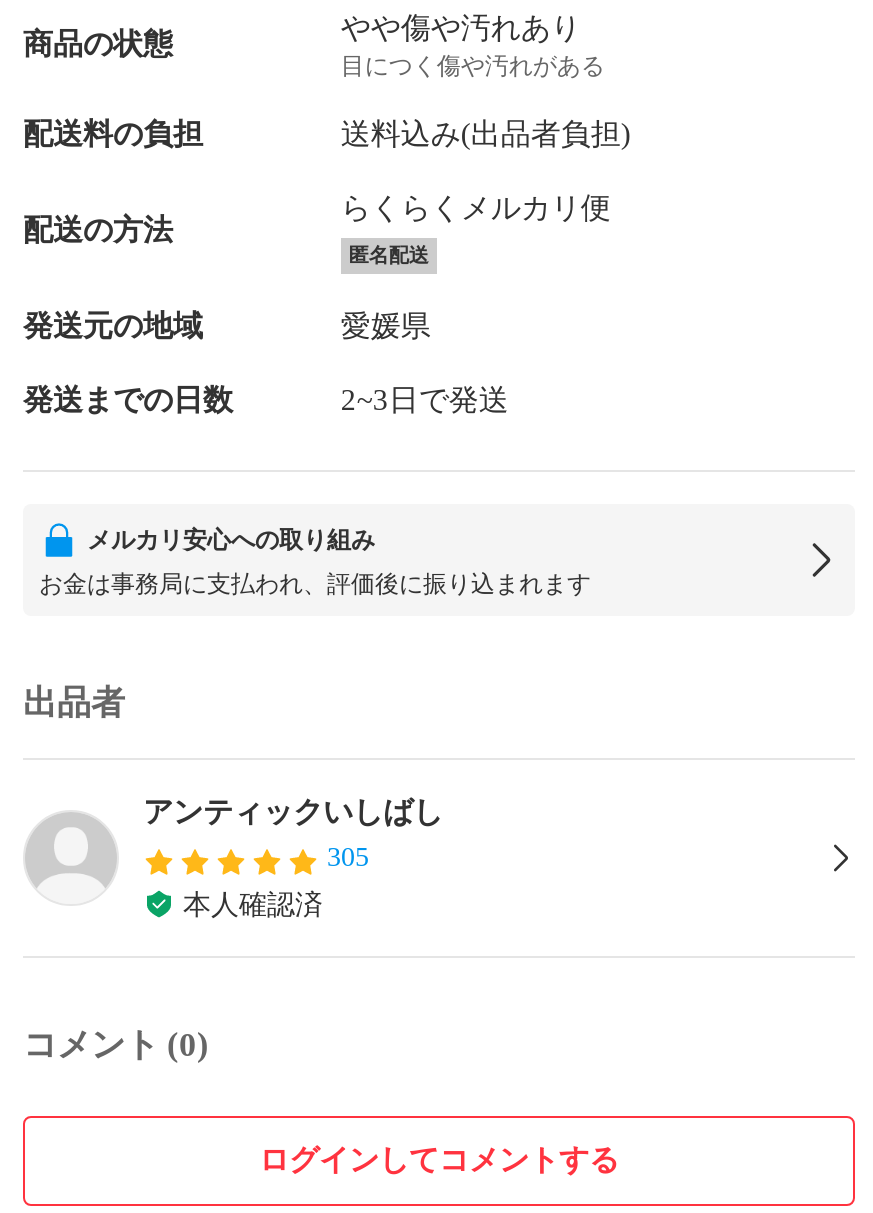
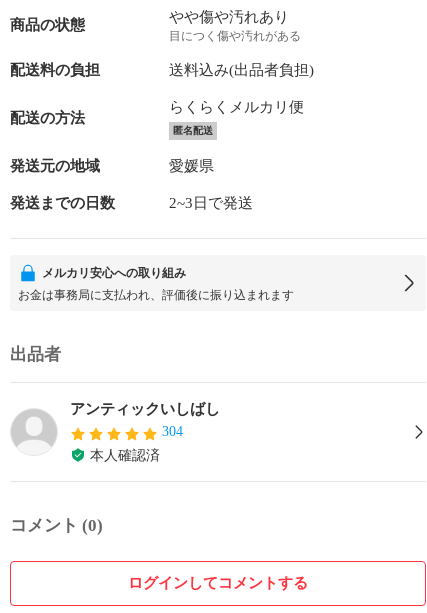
- 305
+ 304
